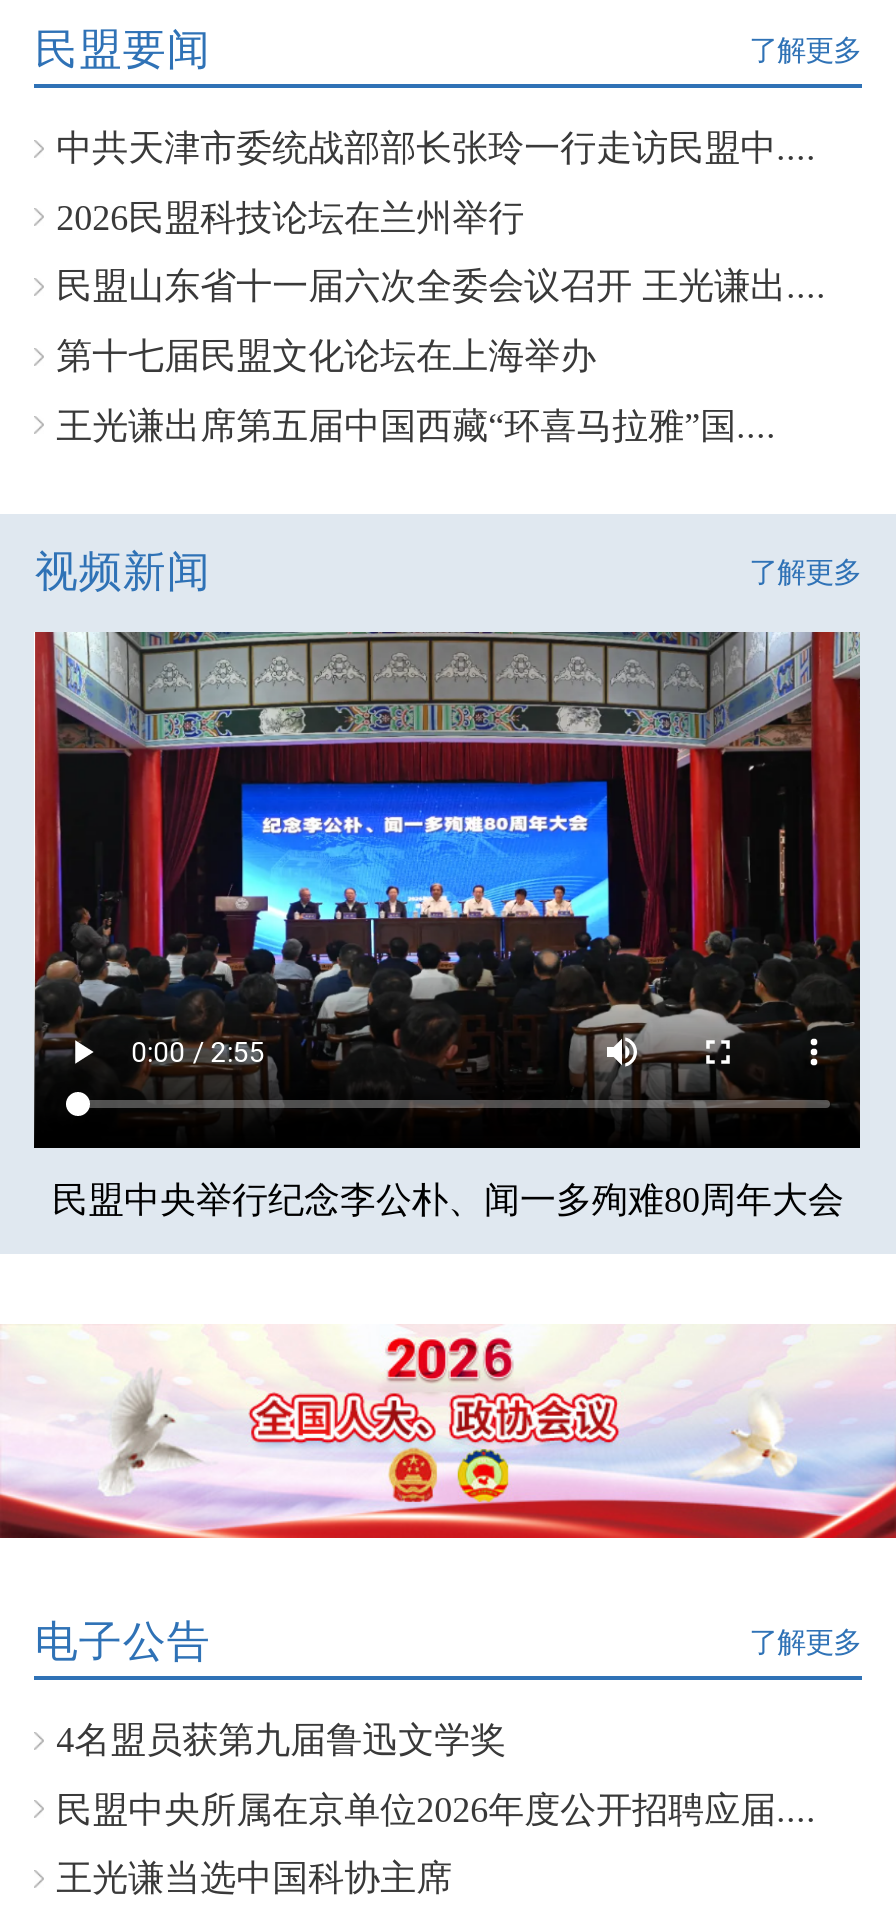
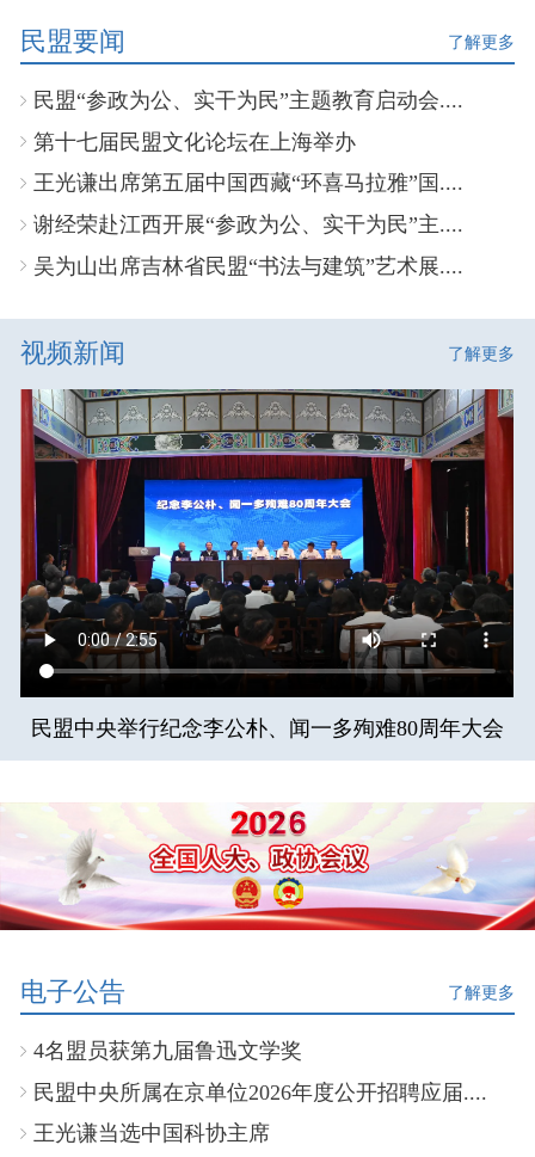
- 中共天津市委统战部部长张玲一行走访民盟中....
- 2026民盟科技论坛在兰州举行
- 民盟山东省十一届六次全委会议召开 王光谦出....
+ 民盟“参政为公、实干为民”主题教育启动会....

moved up: 第十七届民盟文化论坛在上海举办 | 王光谦出席第五届中国西藏“环喜马拉雅”国....

+ 谢经荣赴江西开展“参政为公、实干为民”主....
+ 吴为山出席吉林省民盟“书法与建筑”艺术展....
